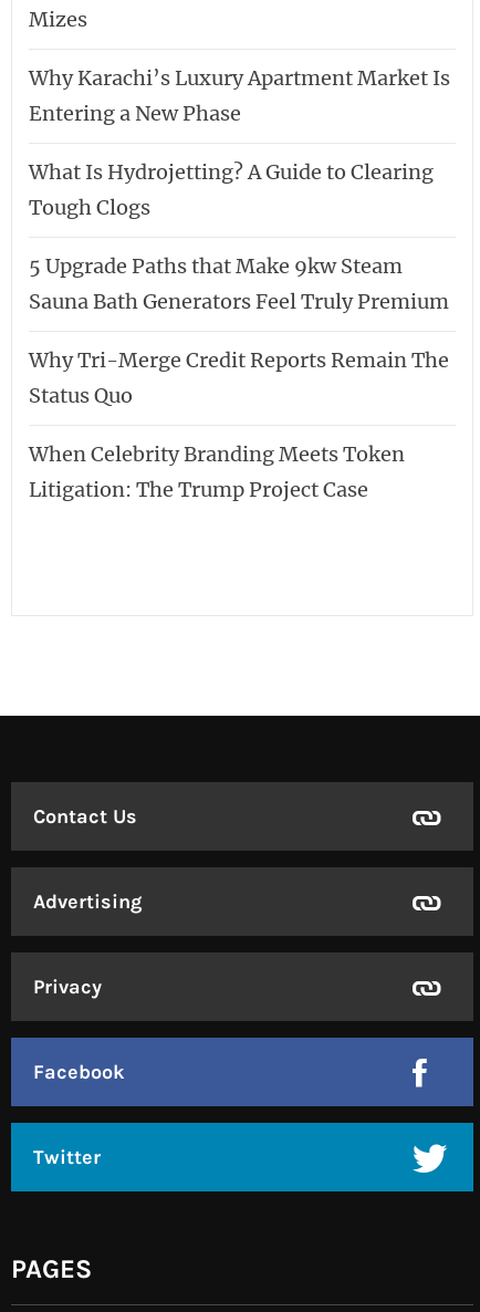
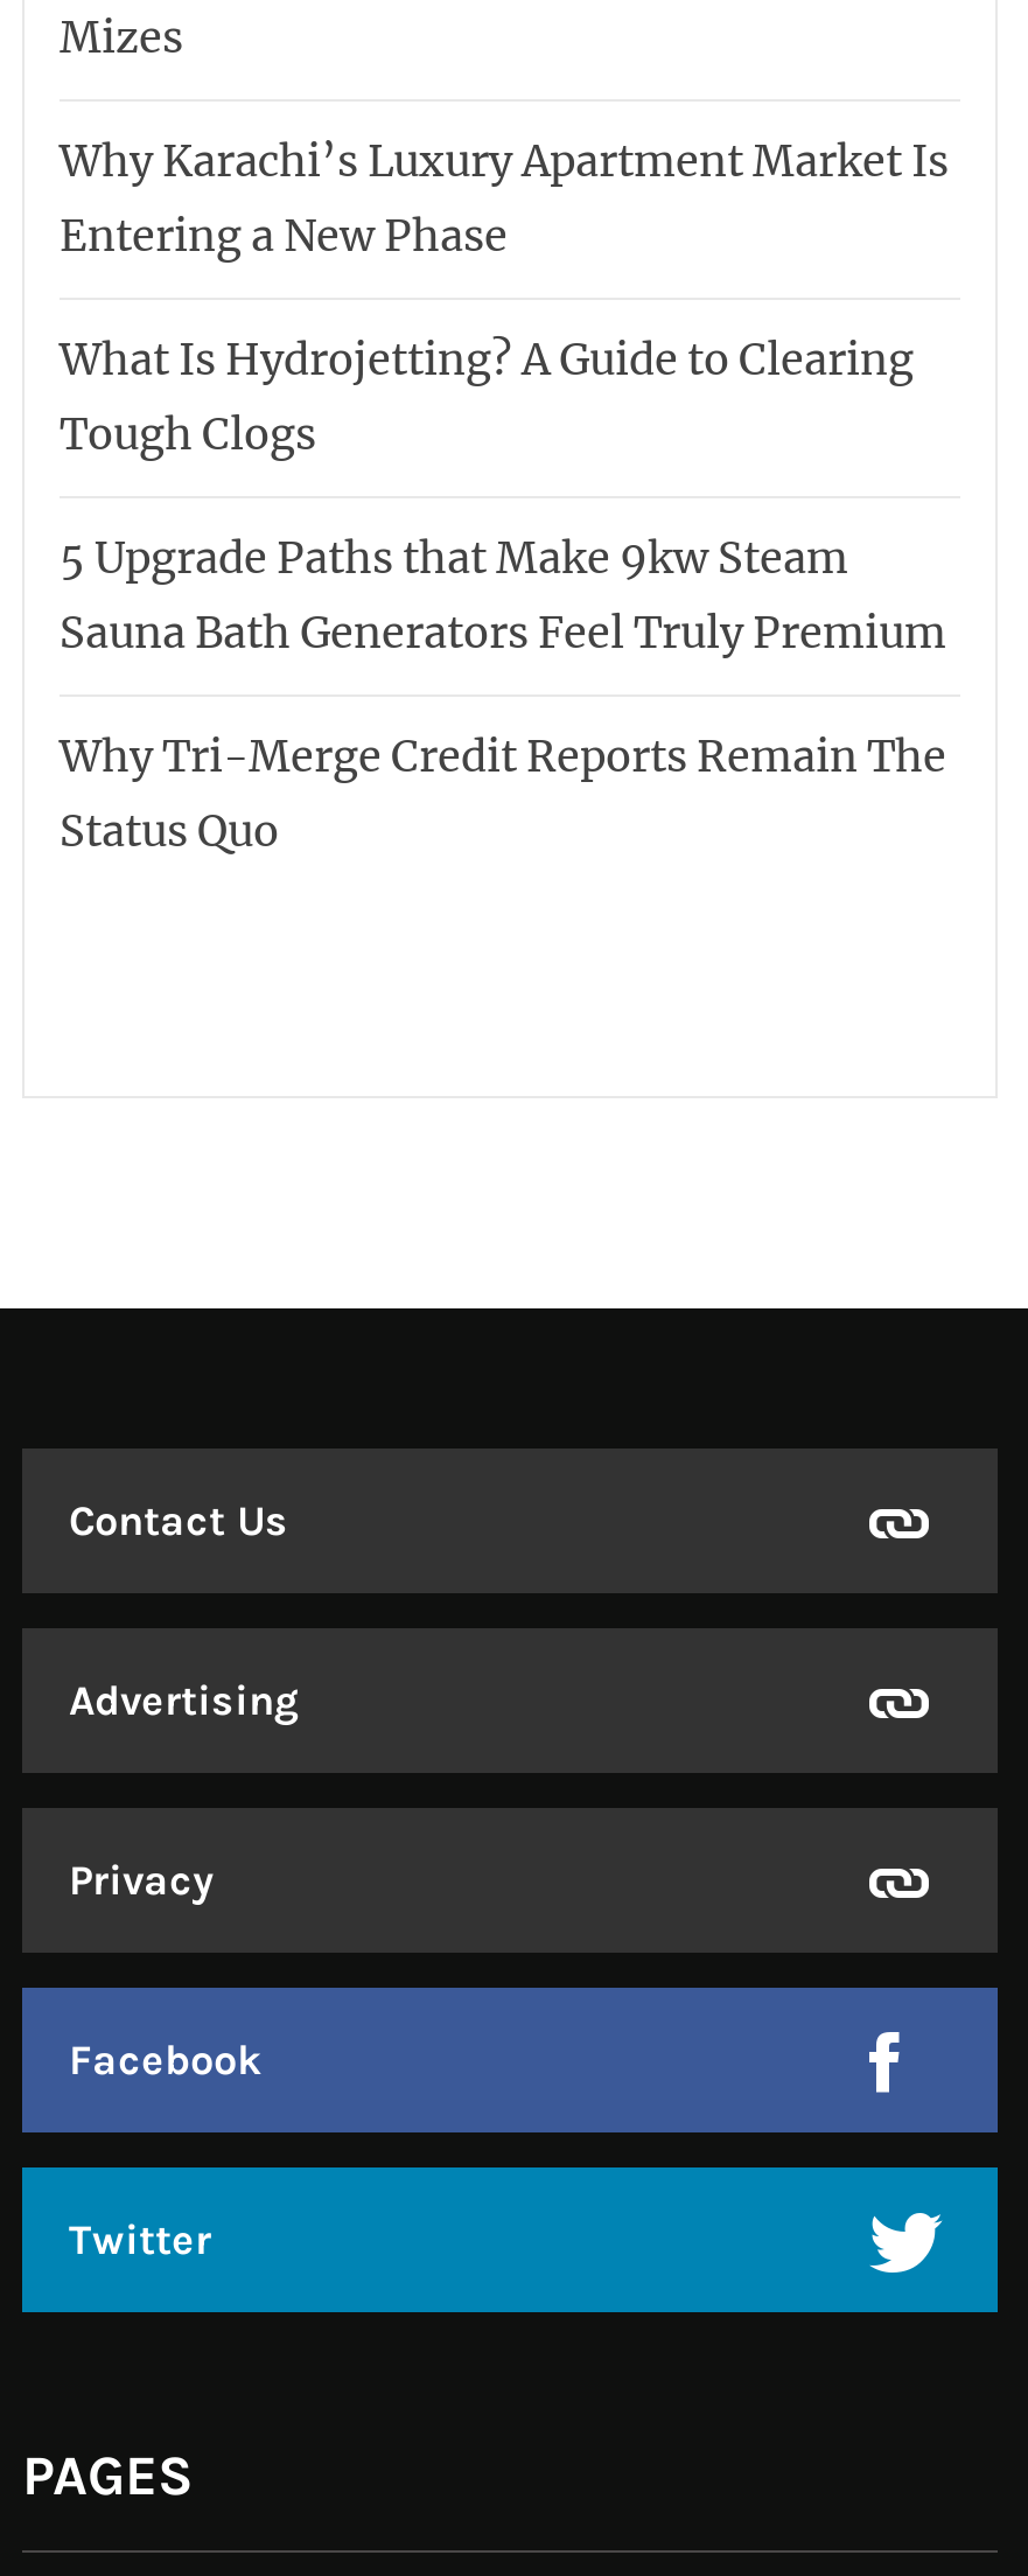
- When Celebrity Branding Meets Token
- Litigation: The Trump Project Case
